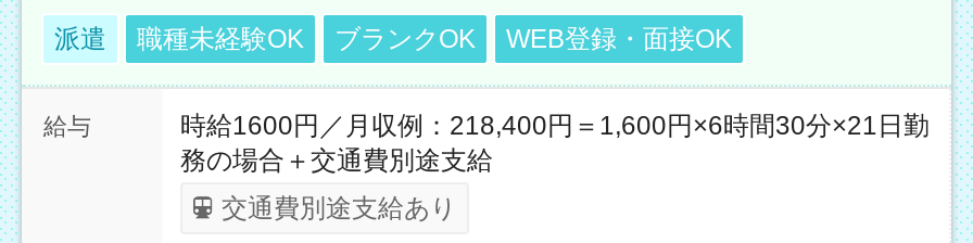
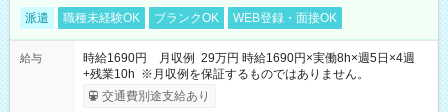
- 時給1600円／月収例：218,400円＝1,600円×6時間30分×21日勤
- 務の場合＋交通費別途支給
+ 時給1690円 月収例 29万円 時給1690円×実働8h×週5日×4週
+ +残業10h ※月収例を保証するものではありません。
